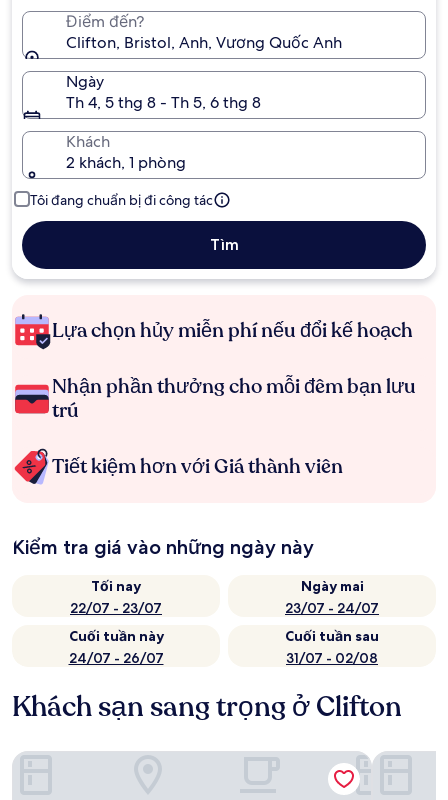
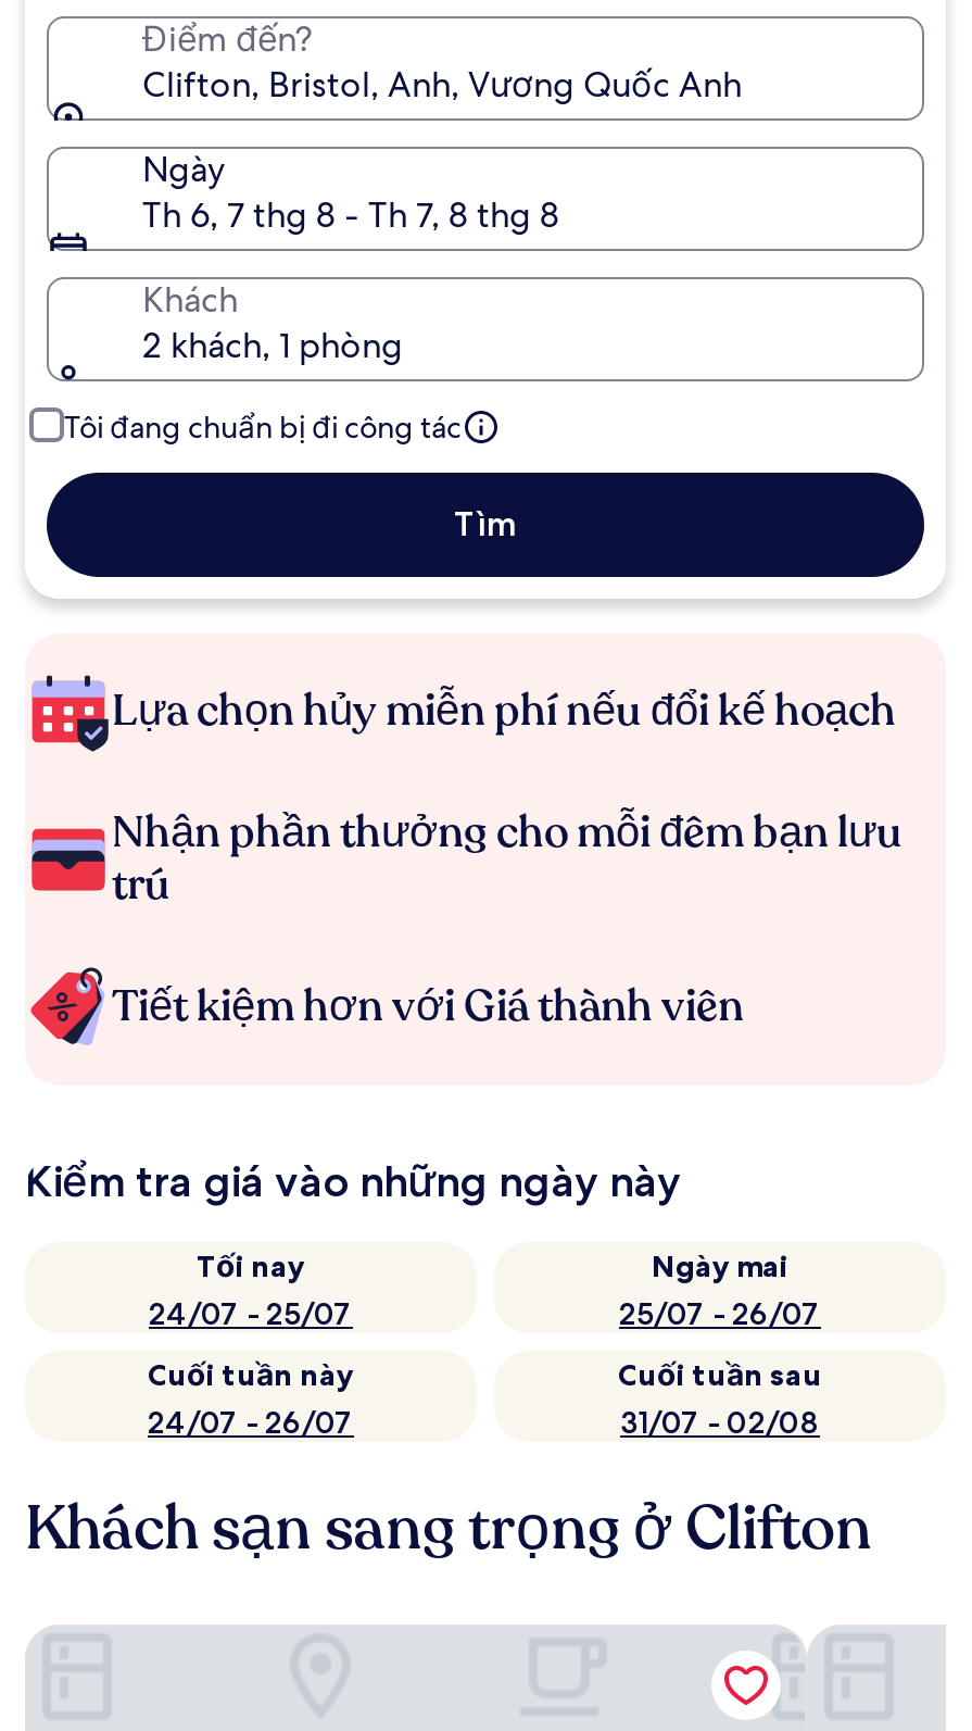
- Th 4, 5 thg 8 - Th 5, 6 thg 8
+ Th 6, 7 thg 8 - Th 7, 8 thg 8

- 22/07 - 23/07
+ 24/07 - 25/07

- 23/07 - 24/07
+ 25/07 - 26/07
